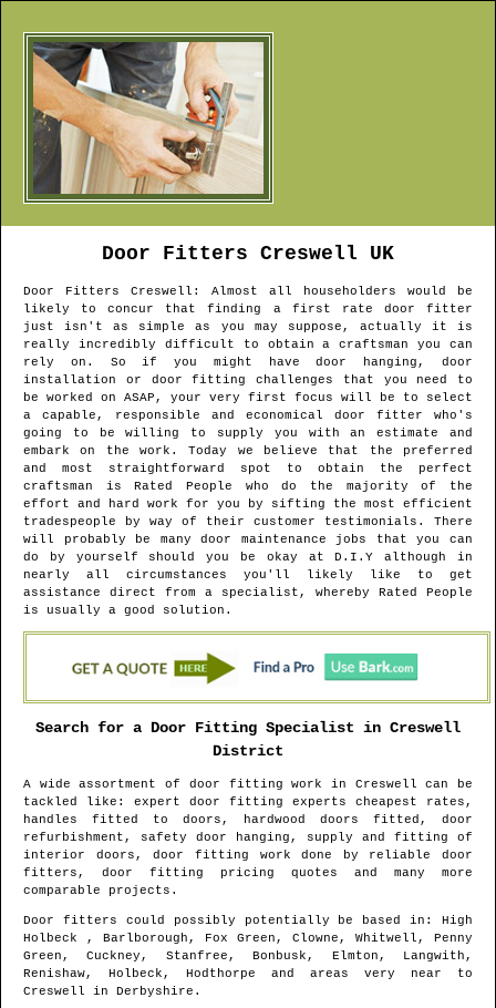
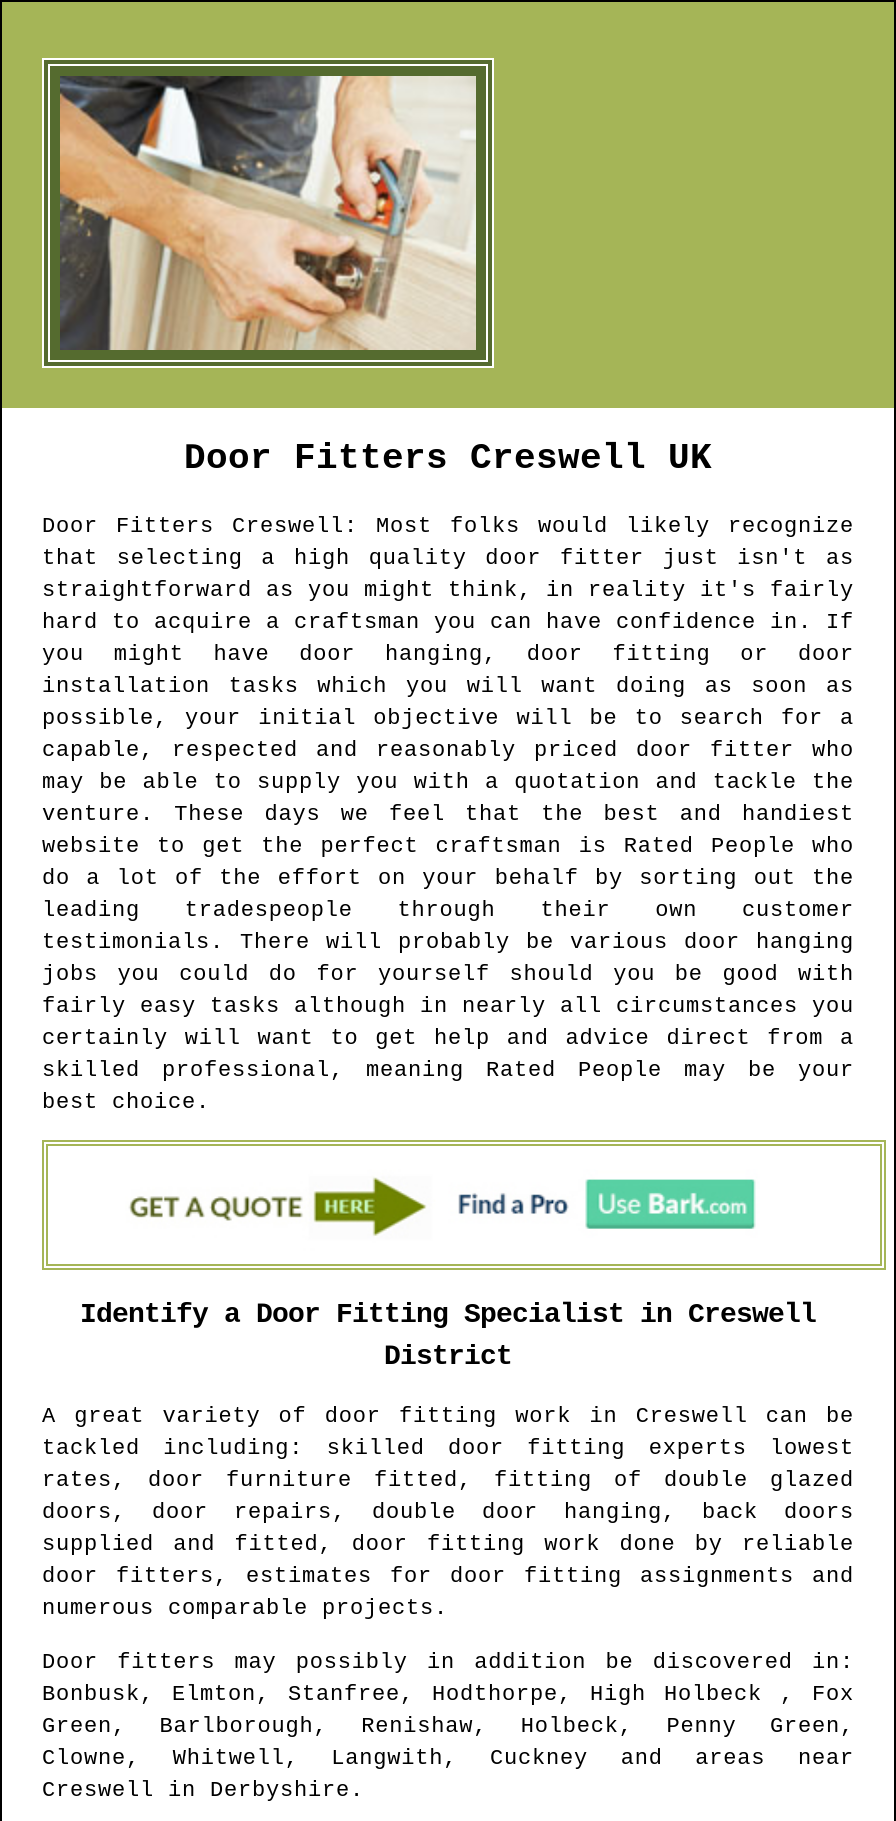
- Door Fitters Creswell: Almost all householders would be
- likely to concur that finding a first rate door fitter
- just isn't as simple as you may suppose, actually it is
- really incredibly difficult to obtain a craftsman you can
- rely on. So if you might have door hanging, door
- installation or door fitting challenges that you need to
- be worked on ASAP, your very first focus will be to select
- a capable, responsible and economical door fitter who's
- going to be willing to supply you with an estimate and
- embark on the work. Today we believe that the preferred
- and most straightforward spot to obtain the perfect
- craftsman is Rated People who do the majority of the
- effort and hard work for you by sifting the most efficient
- tradespeople by way of their customer testimonials. There
- will probably be many door maintenance jobs that you can
- do by yourself should you be okay at D.I.Y although in
- nearly all circumstances you'll likely like to get
- assistance direct from a specialist, whereby Rated People
- is usually a good solution.
+ Door Fitters Creswell: Most folks would likely recognize
+ that selecting a high quality door fitter just isn't as
+ straightforward as you might think, in reality it's fairly
+ hard to acquire a craftsman you can have confidence in. If
+ you might have door hanging, door fitting or door
+ installation tasks which you will want doing as soon as
+ possible, your initial objective will be to search for a
+ capable, respected and reasonably priced door fitter who
+ may be able to supply you with a quotation and tackle the
+ venture. These days we feel that the best and handiest
+ website to get the perfect craftsman is Rated People who
+ do a lot of the effort on your behalf by sorting out the
+ leading tradespeople through their own customer
+ testimonials. There will probably be various door hanging
+ jobs you could do for yourself should you be good with
+ fairly easy tasks although in nearly all circumstances you
+ certainly will want to get help and advice direct from a
+ skilled professional, meaning Rated People may be your
+ best choice.

- Search for a Door Fitting Specialist in Creswell
+ Identify a Door Fitting Specialist in Creswell

- A wide assortment of door fitting work in Creswell can be
- tackled like: expert door fitting experts cheapest rates,
- handles fitted to doors, hardwood doors fitted, door
- refurbishment, safety door hanging, supply and fitting of
- interior doors, door fitting work done by reliable door
- fitters, door fitting pricing quotes and many more
- comparable projects.
+ A great variety of door fitting work in Creswell can be
+ tackled including: skilled door fitting experts lowest
+ rates, door furniture fitted, fitting of double glazed
+ doors, door repairs, double door hanging, back doors
+ supplied and fitted, door fitting work done by reliable
+ door fitters, estimates for door fitting assignments and
+ numerous comparable projects.

- Door fitters could possibly potentially be based in: High
- Holbeck , Barlborough, Fox Green, Clowne, Whitwell, Penny
- Green, Cuckney, Stanfree, Bonbusk, Elmton, Langwith,
- Renishaw, Holbeck, Hodthorpe and areas very near to
+ Door fitters may possibly in addition be discovered in:
+ Bonbusk, Elmton, Stanfree, Hodthorpe, High Holbeck , Fox
+ Green, Barlborough, Renishaw, Holbeck, Penny Green,
+ Clowne, Whitwell, Langwith, Cuckney and areas near
